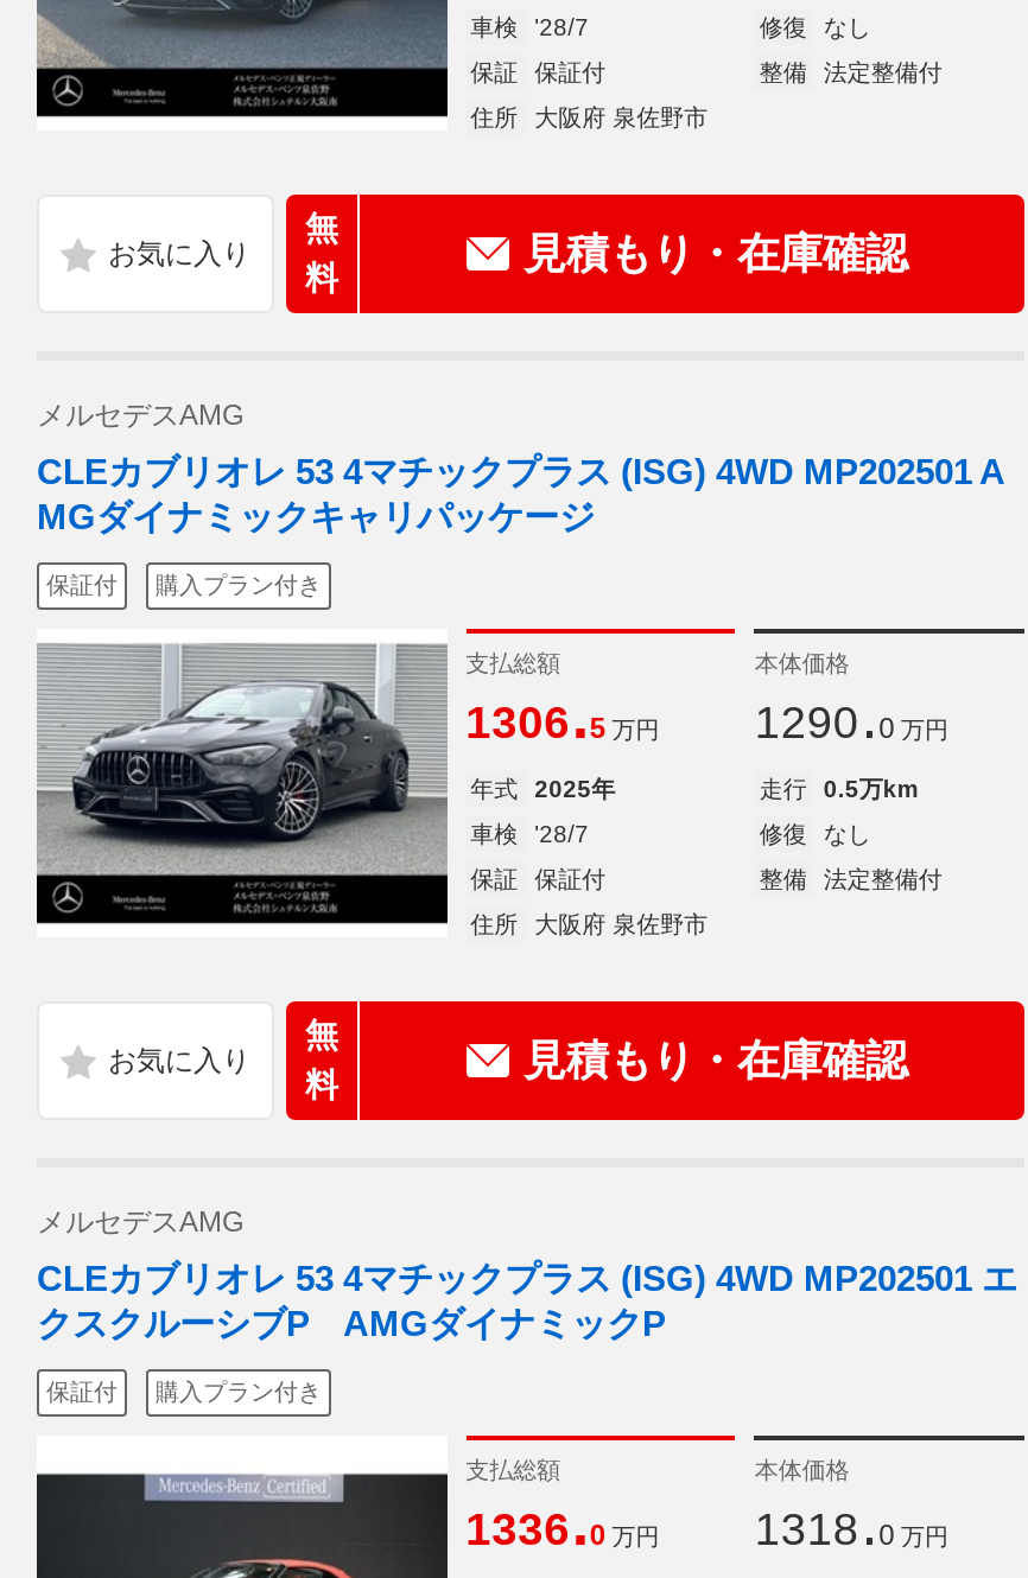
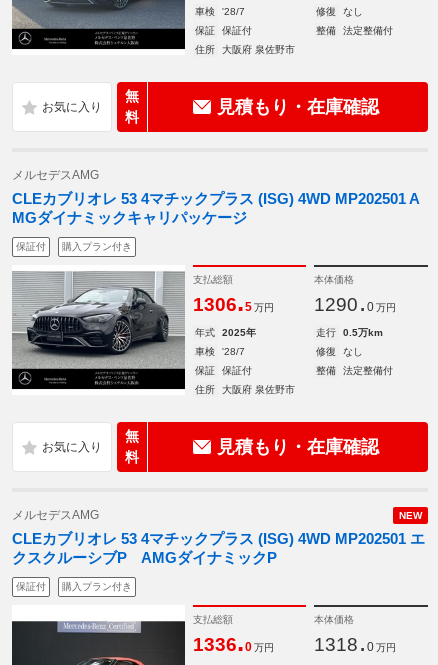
+ NEW
